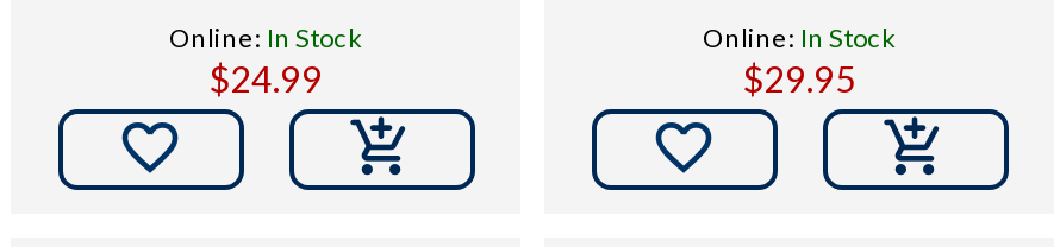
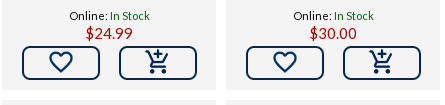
- $29.95
+ $30.00
